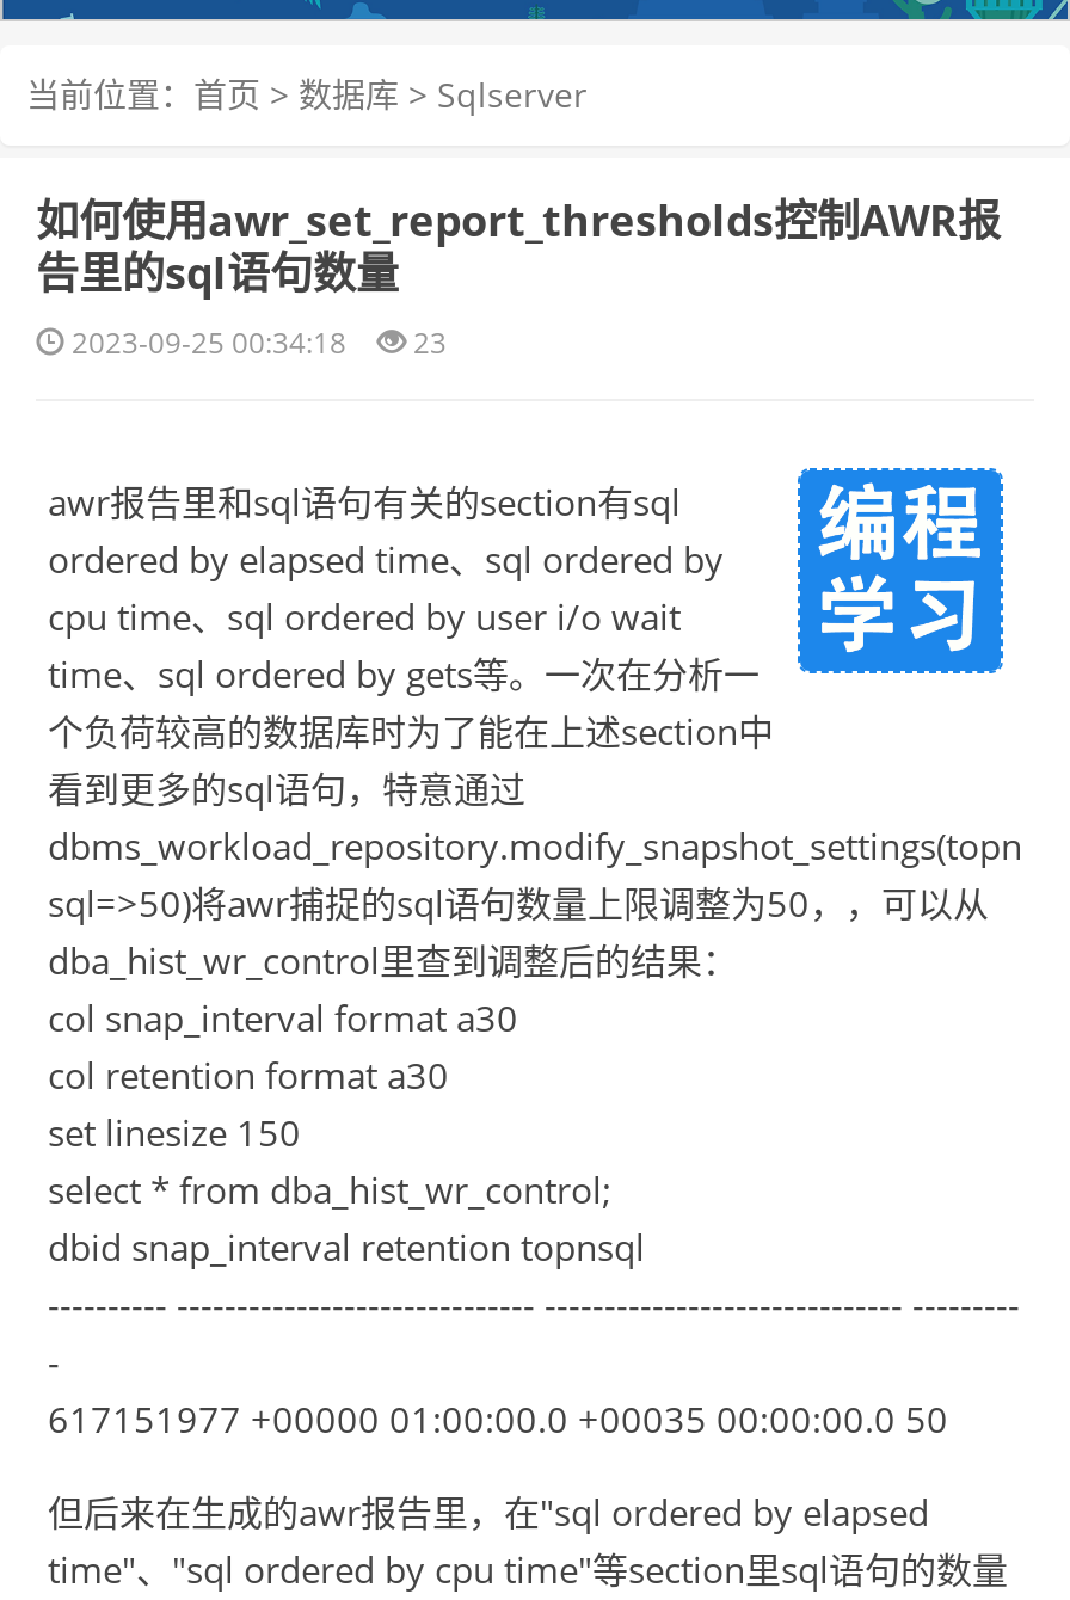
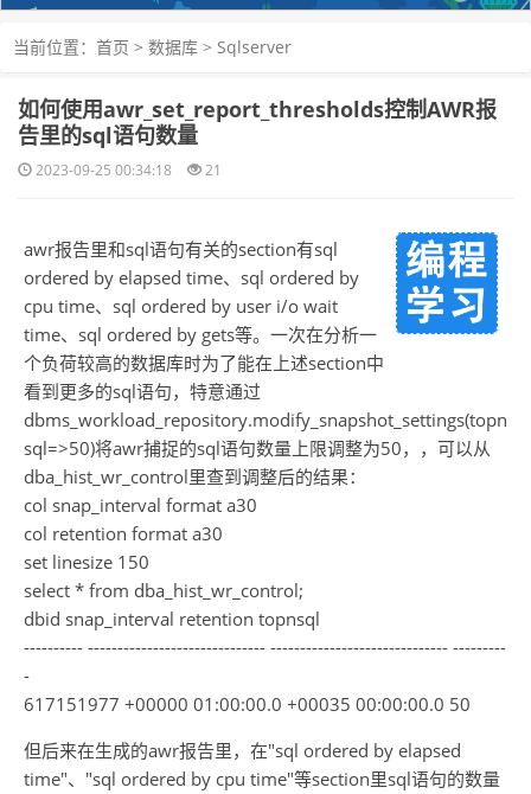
- 2023-09-25 00:34:18 23
+ 2023-09-25 00:34:18 21
